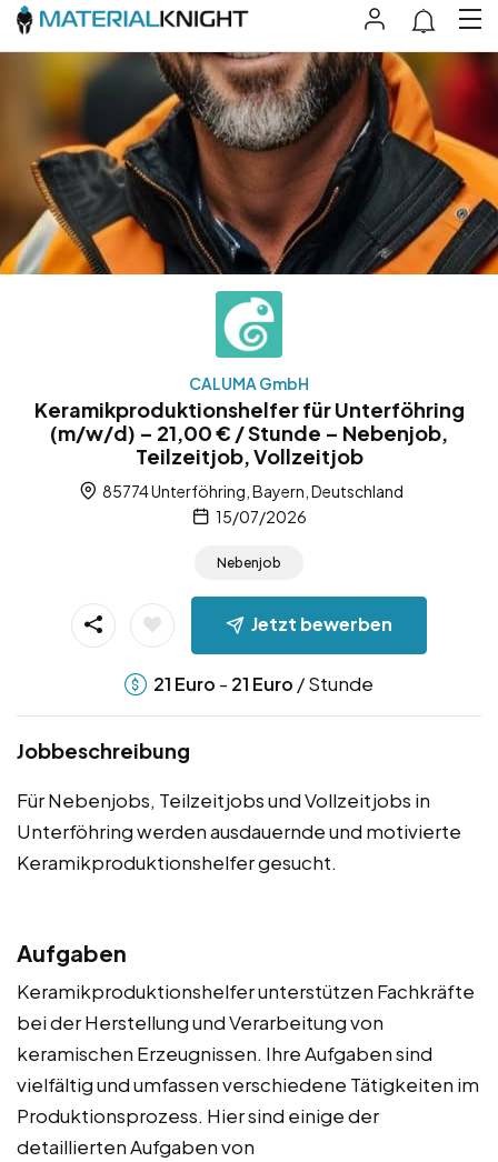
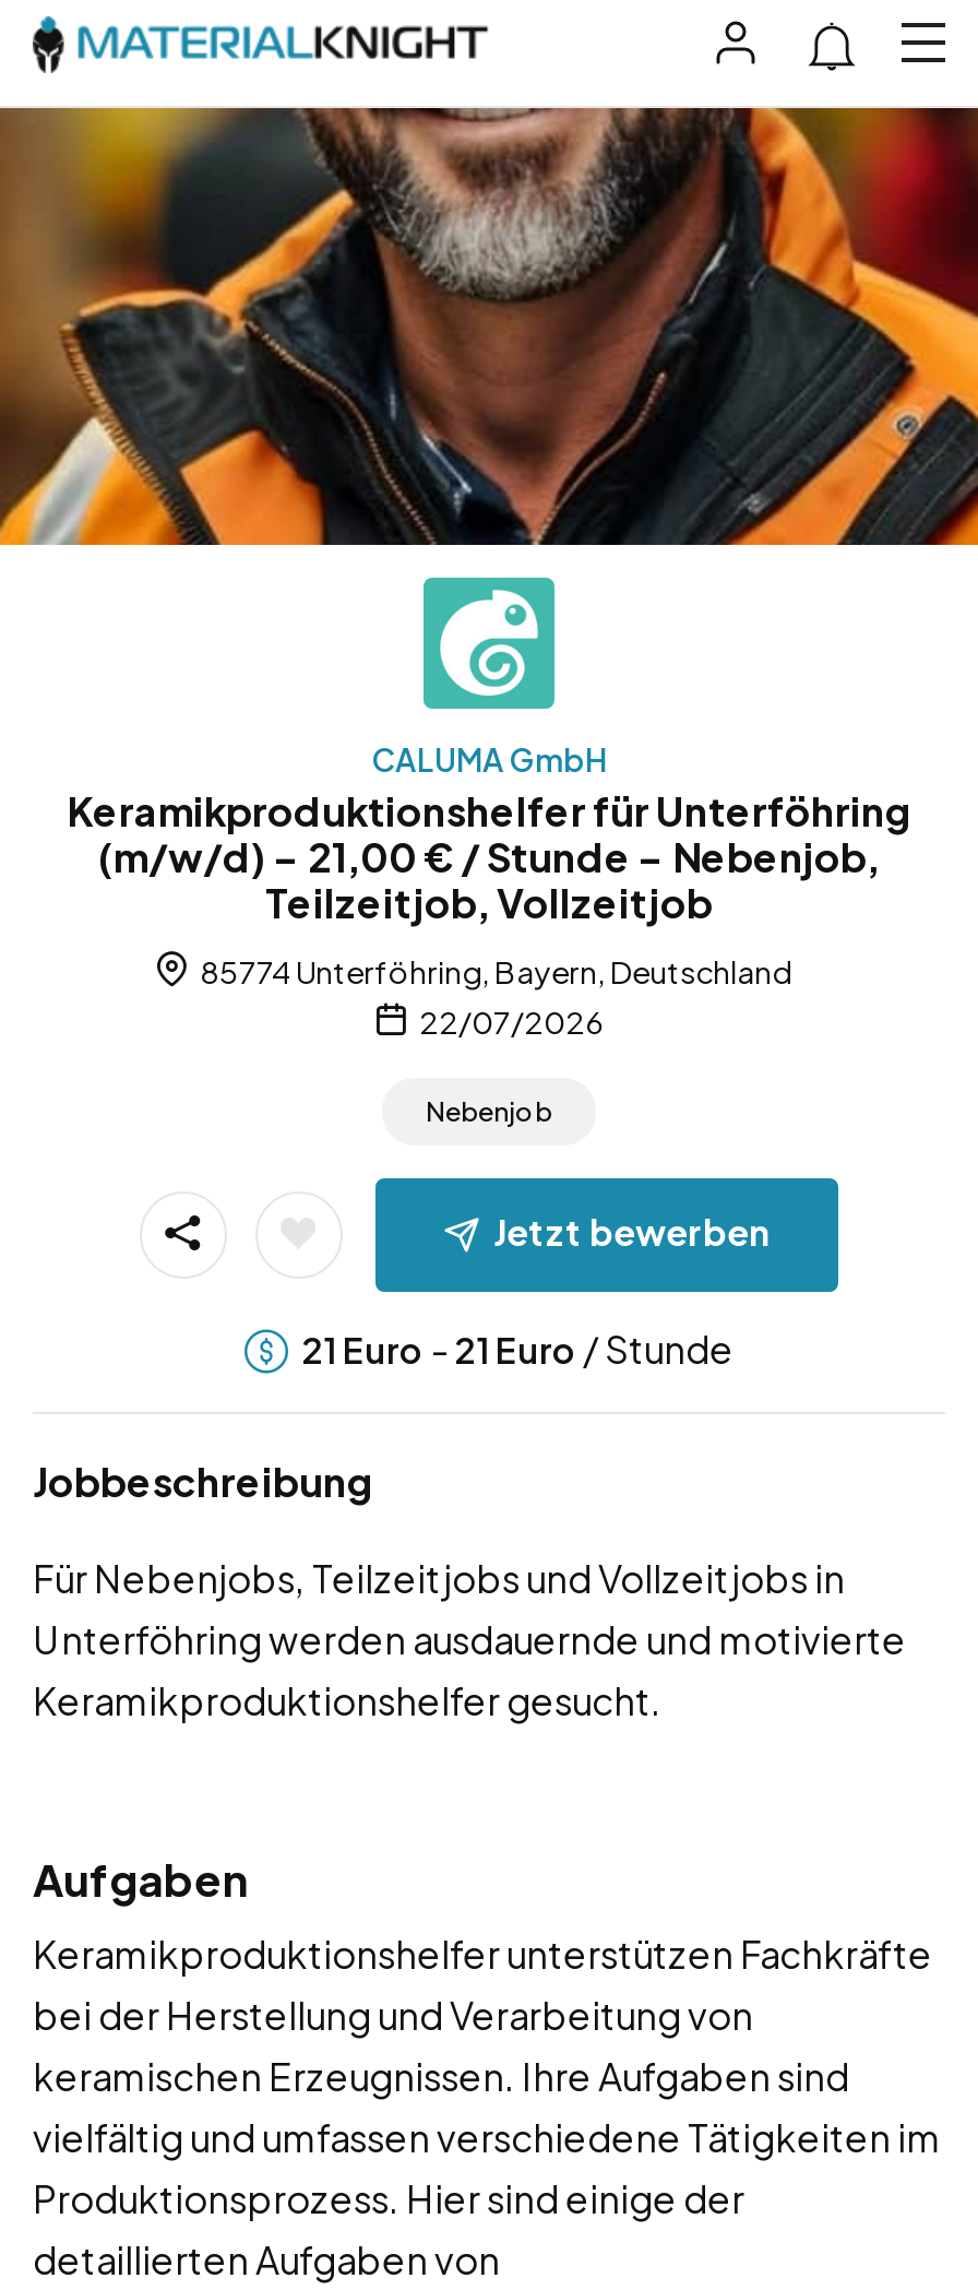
- 15/07/2026
+ 22/07/2026
